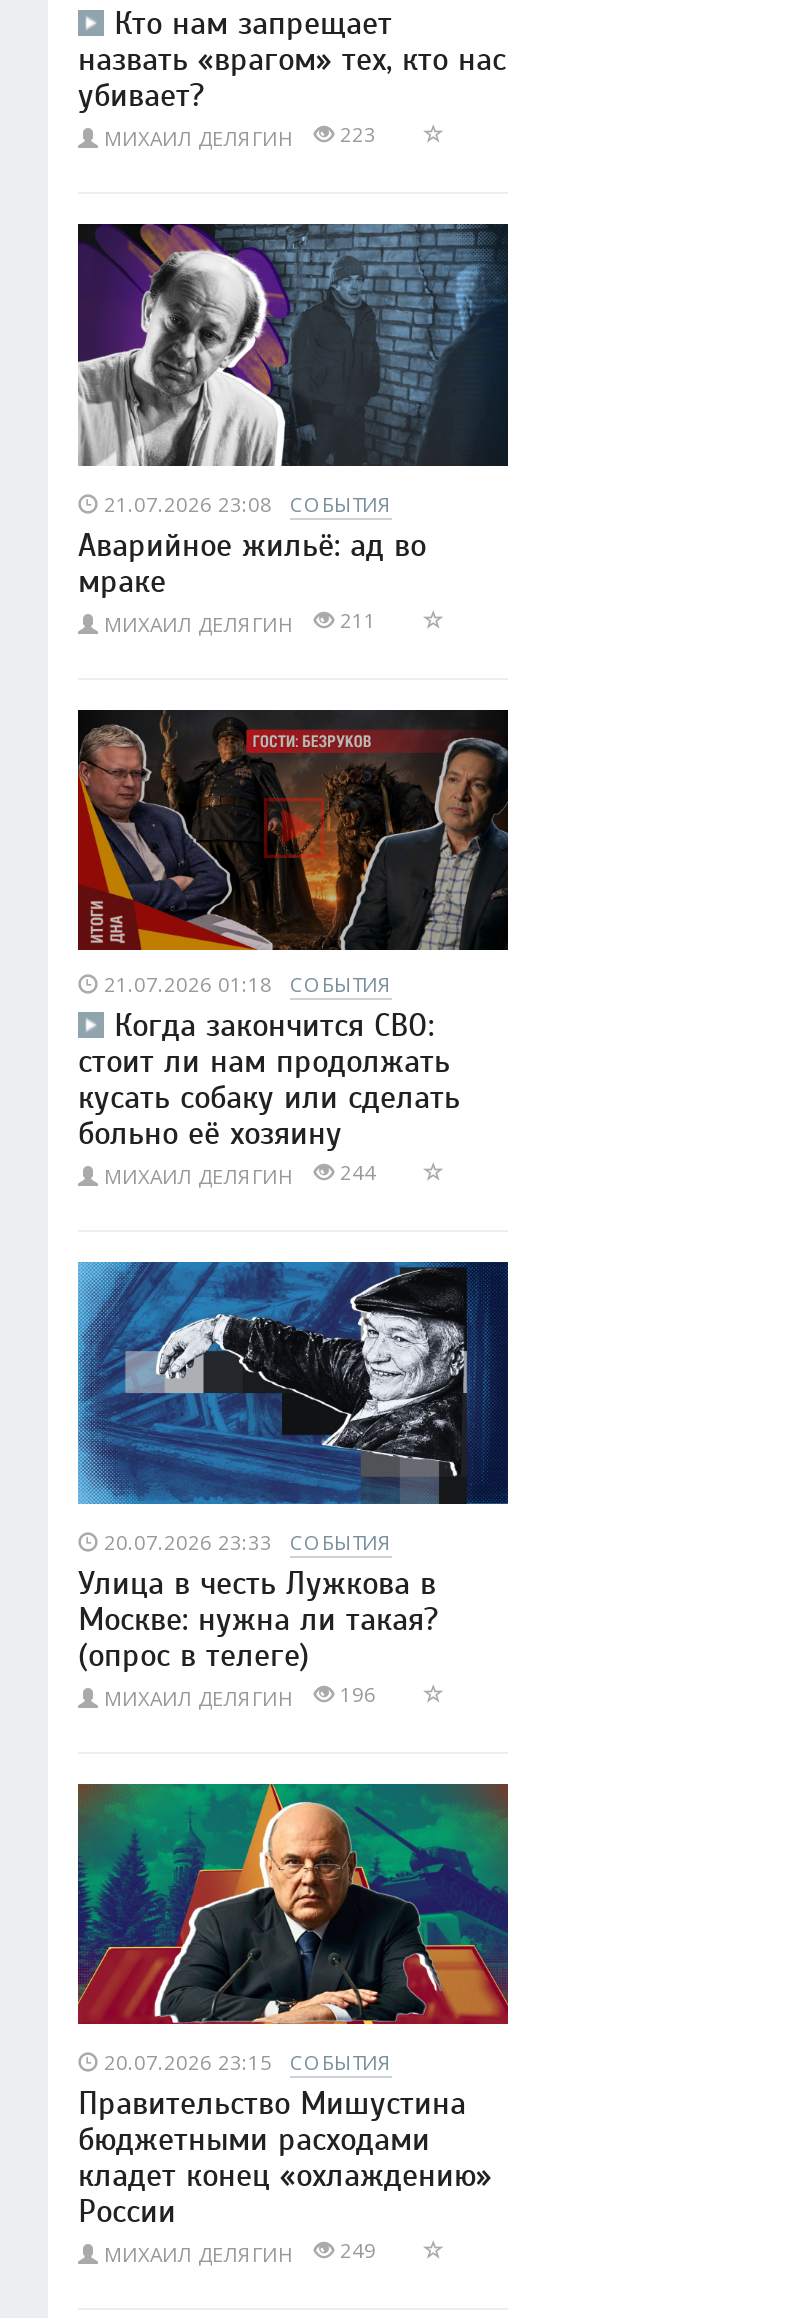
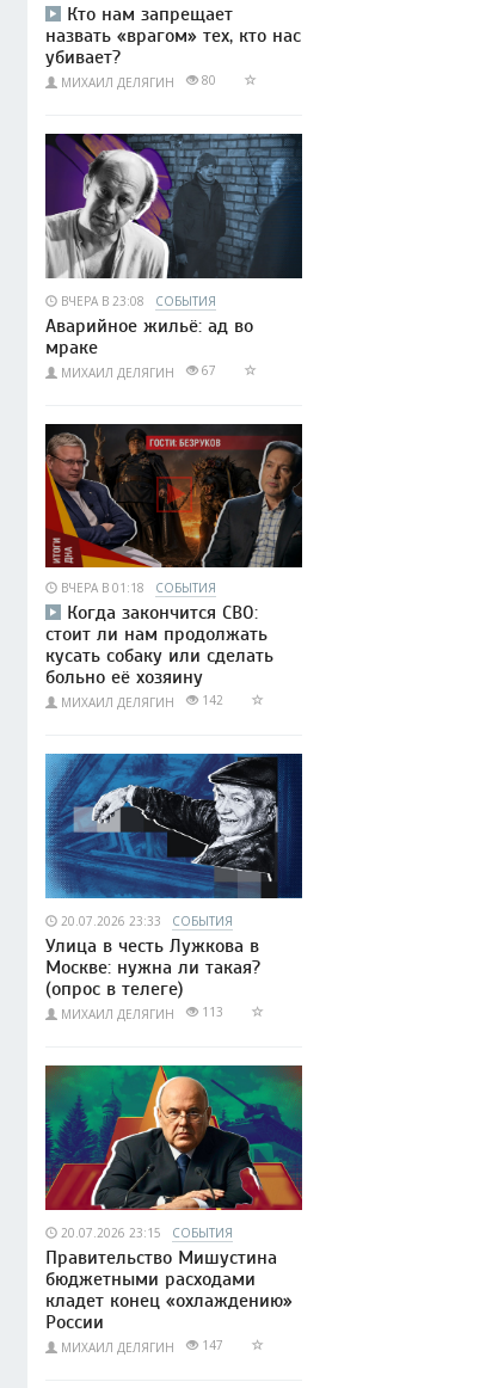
- МИХАИЛ ДЕЛЯГИН 223
+ МИХАИЛ ДЕЛЯГИН 80

- 21.07.2026 23:08 СОБЫТИЯ
+ ВЧЕРА В 23:08 СОБЫТИЯ

- МИХАИЛ ДЕЛЯГИН 211
+ МИХАИЛ ДЕЛЯГИН 67

- 21.07.2026 01:18 СОБЫТИЯ
+ ВЧЕРА В 01:18 СОБЫТИЯ

- МИХАИЛ ДЕЛЯГИН 244
+ МИХАИЛ ДЕЛЯГИН 142

- МИХАИЛ ДЕЛЯГИН 196
+ МИХАИЛ ДЕЛЯГИН 113

- МИХАИЛ ДЕЛЯГИН 249
+ МИХАИЛ ДЕЛЯГИН 147
